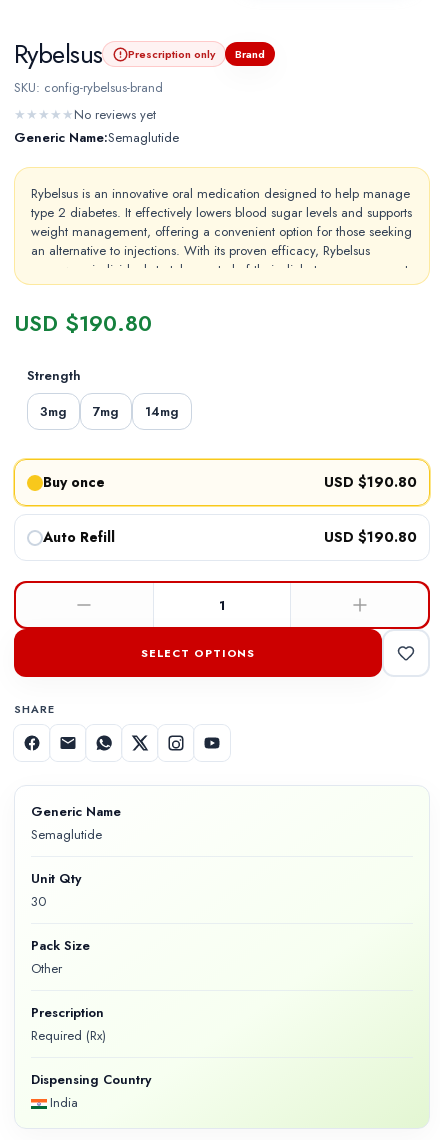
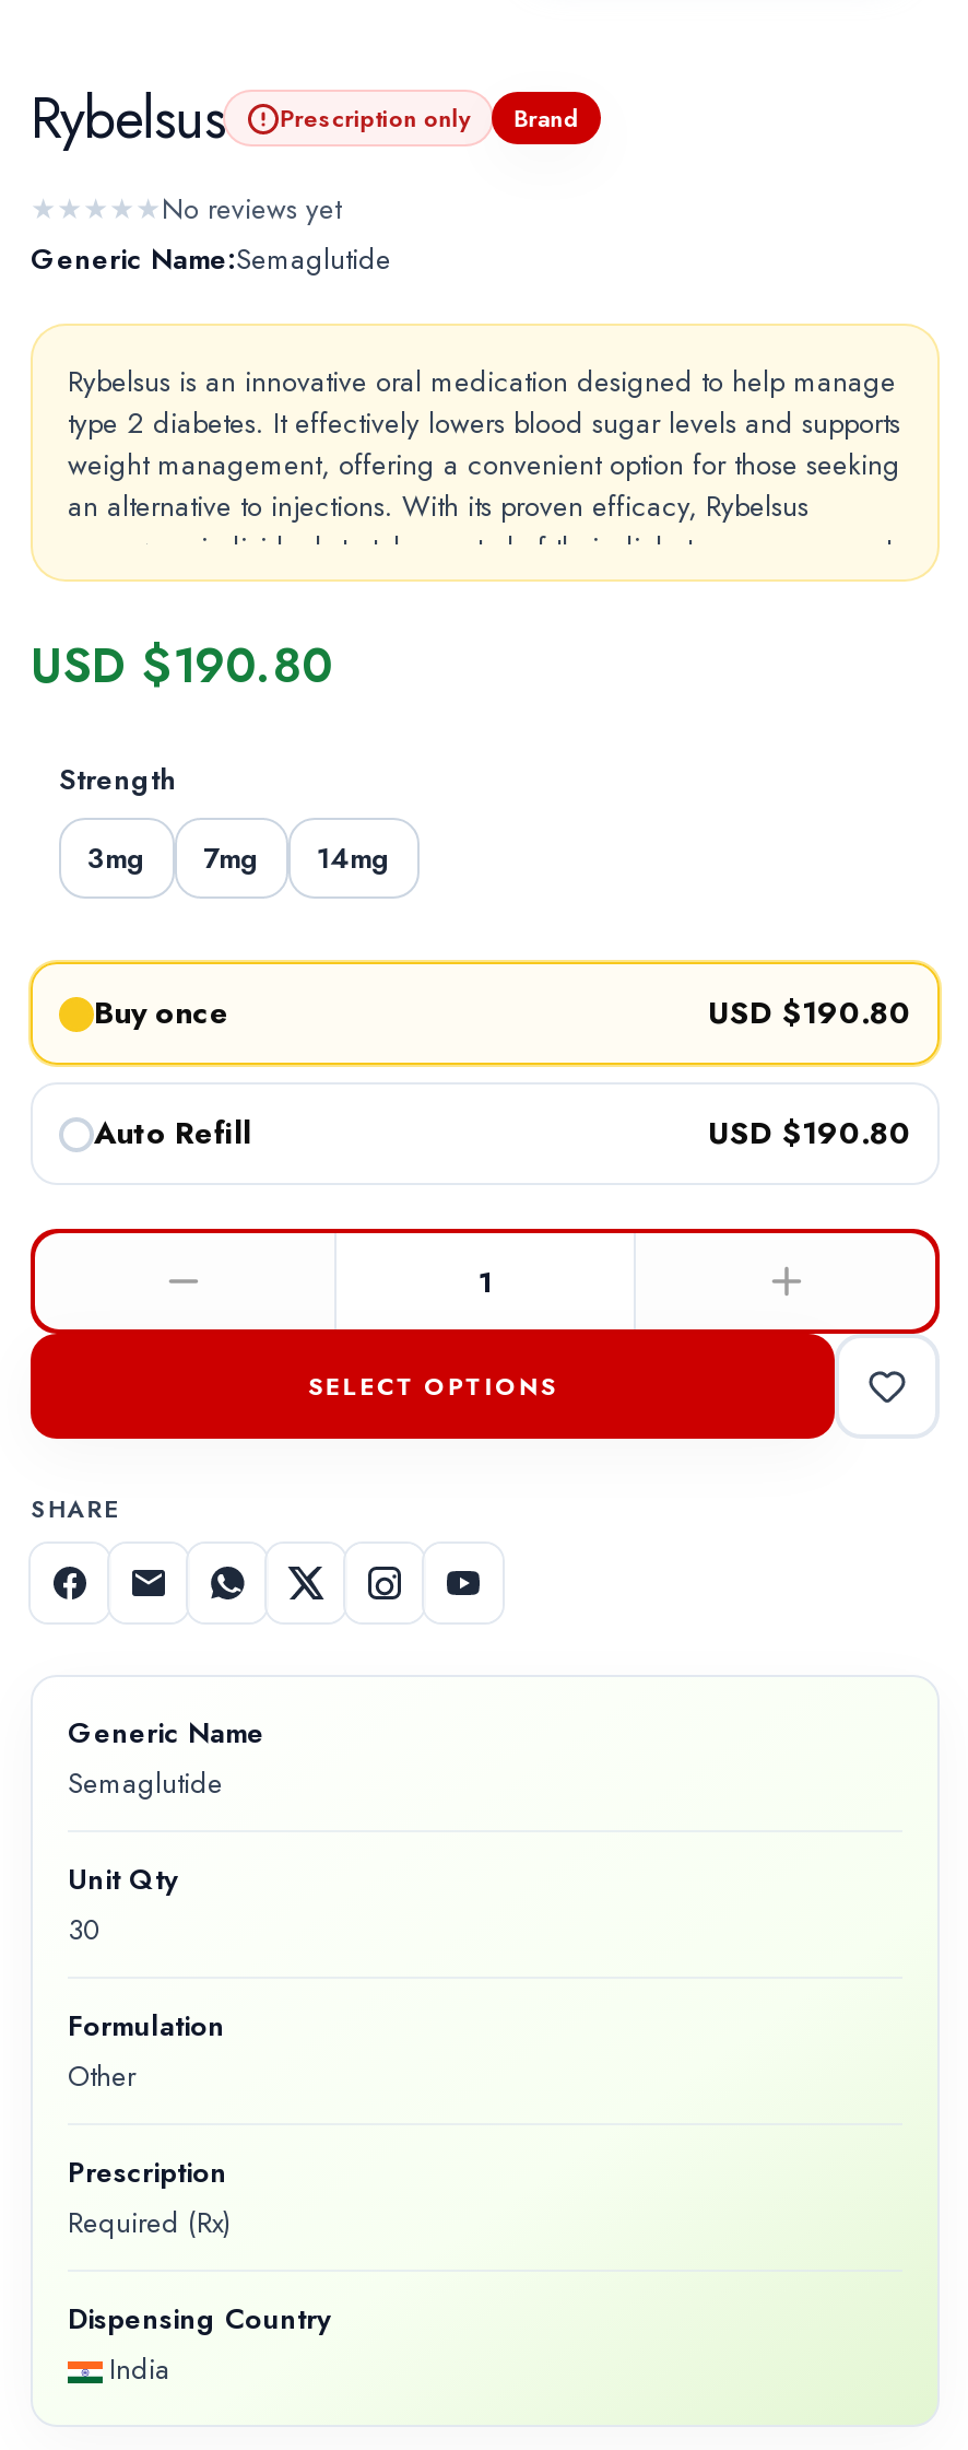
- SKU: config-rybelsus-brand

- Pack Size
+ Formulation
